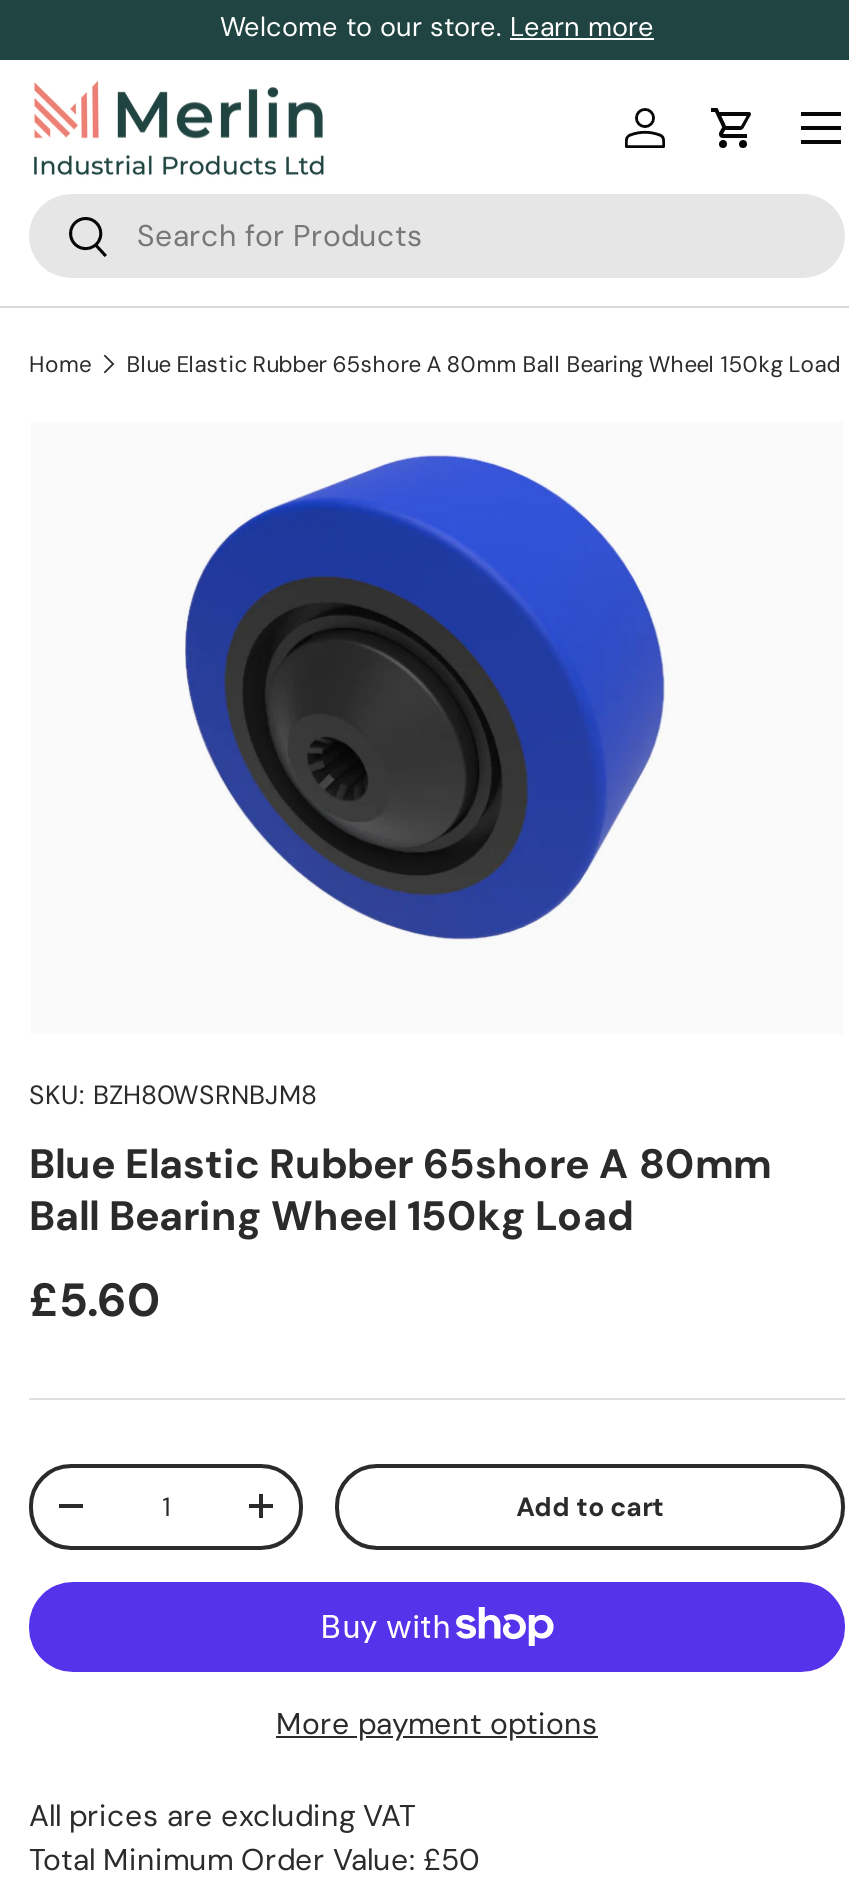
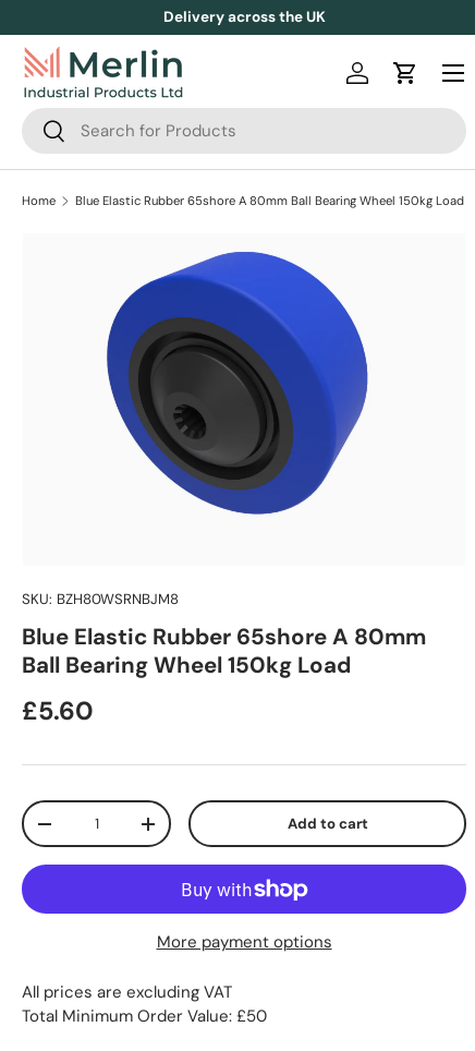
- Welcome to our store. Learn more
+ Delivery across the UK
